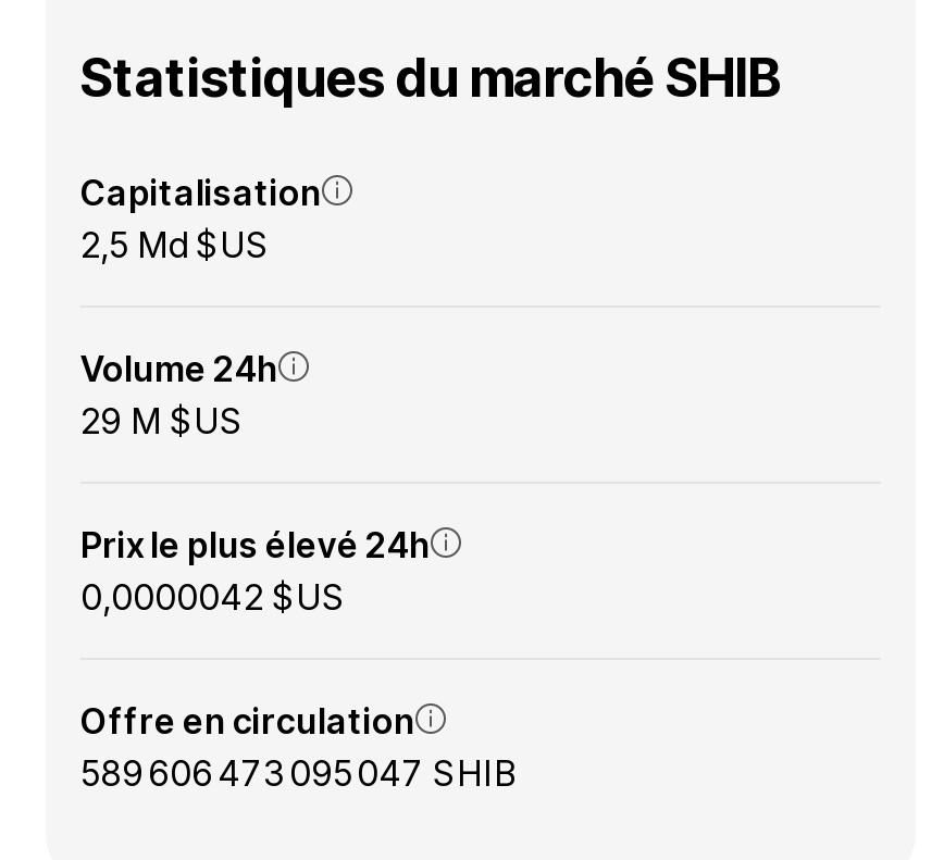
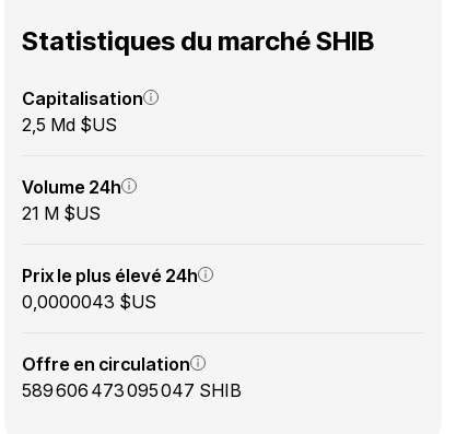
- 29 M $US
+ 21 M $US

- 0,0000042 $US
+ 0,0000043 $US
